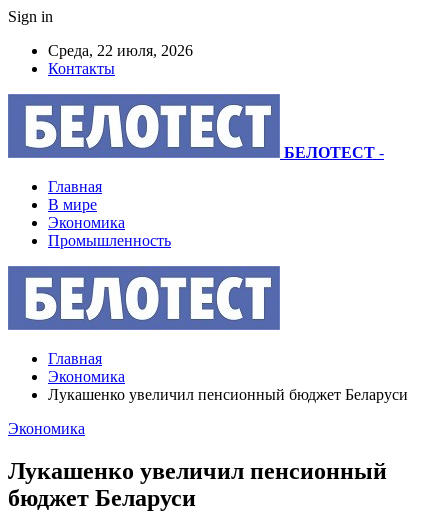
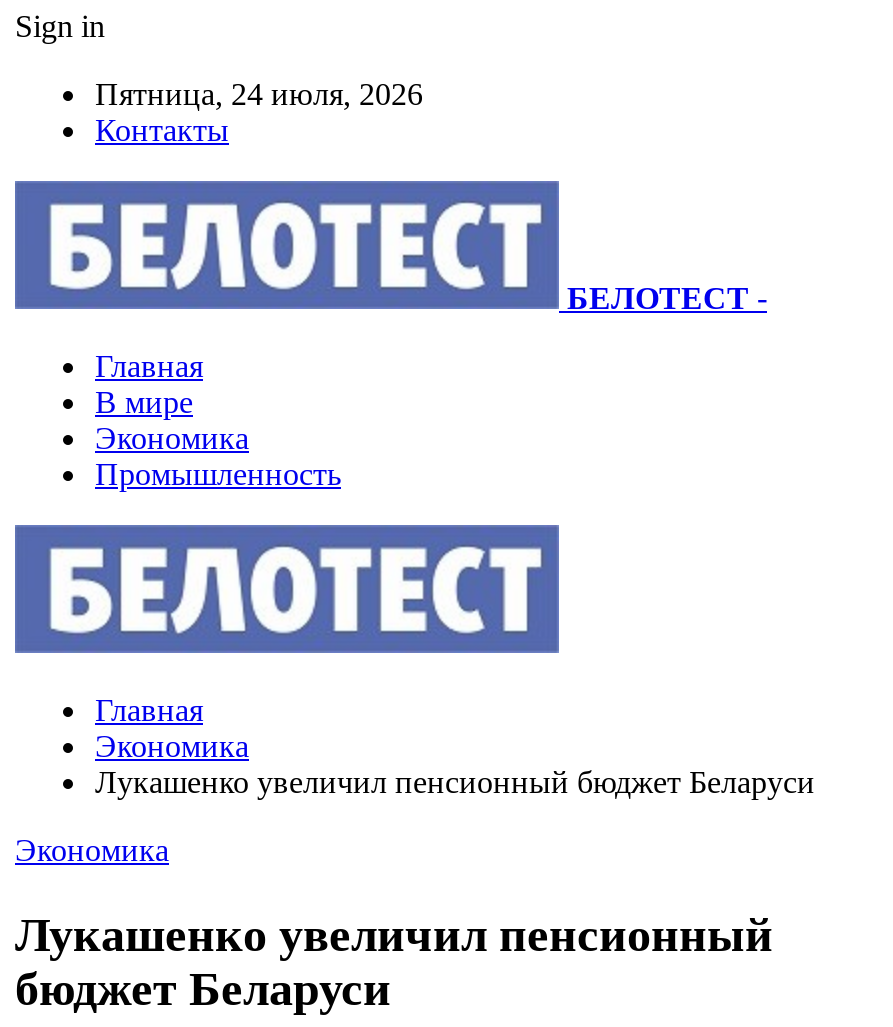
- Среда, 22 июля, 2026
+ Пятница, 24 июля, 2026
